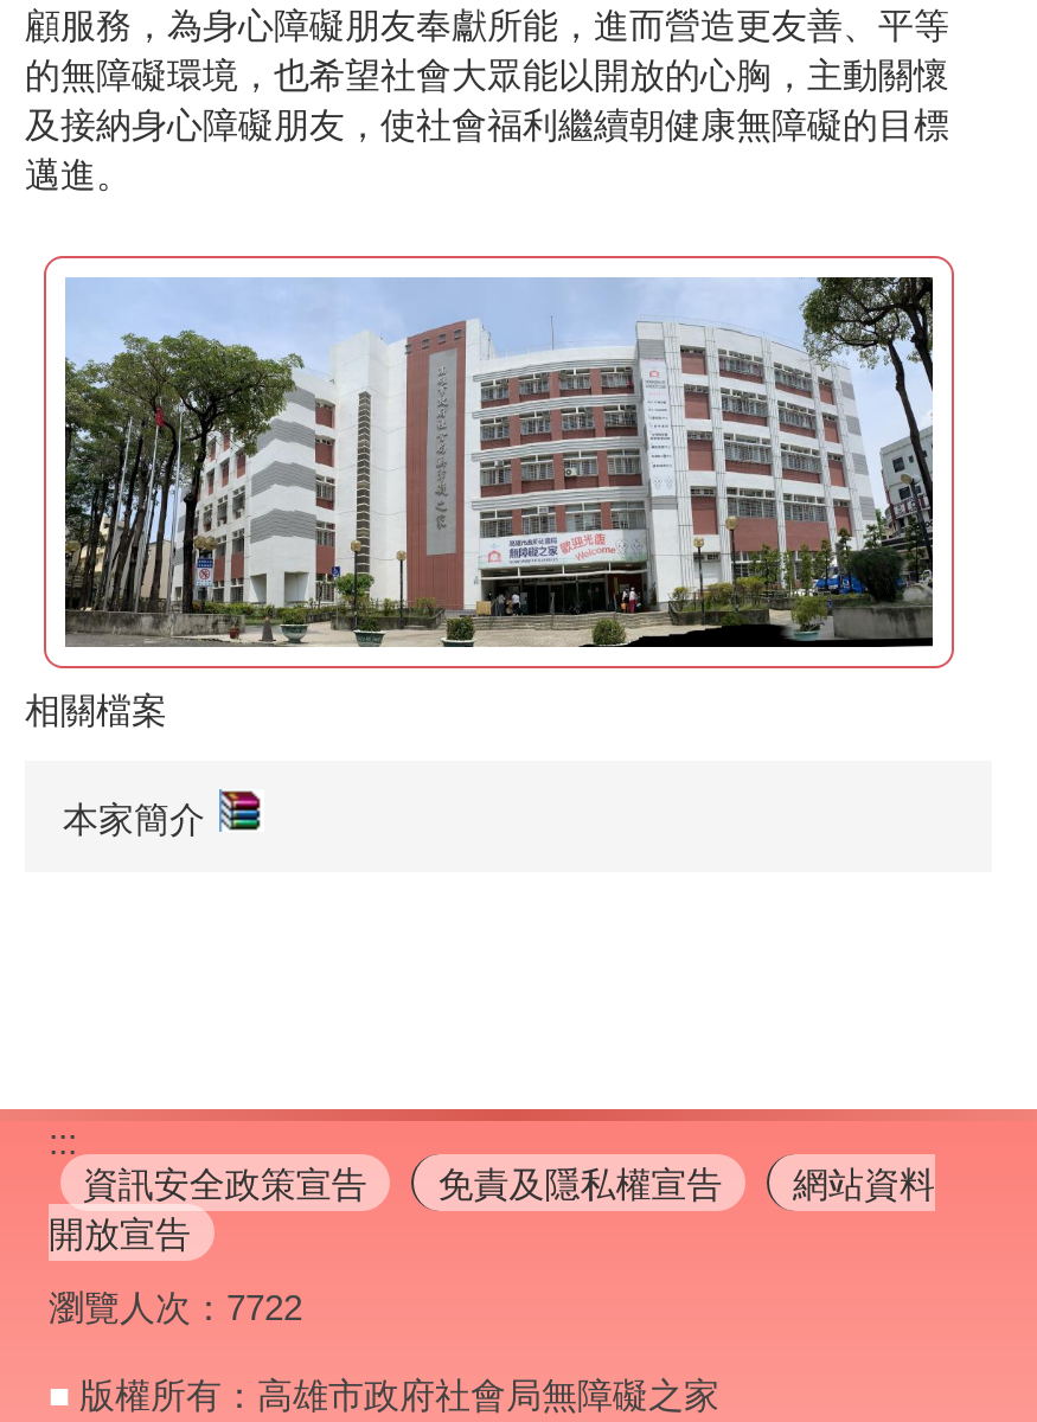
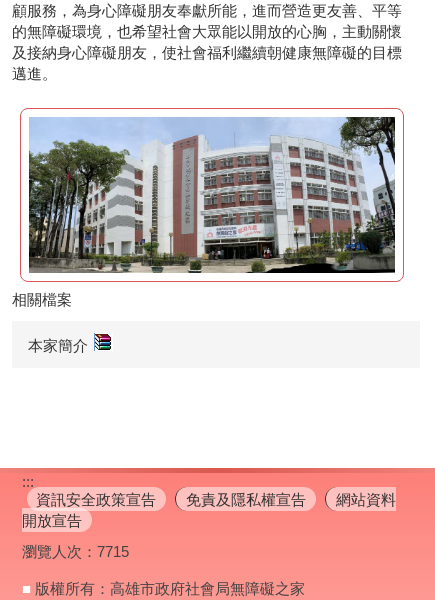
- 瀏覽人次：7722
+ 瀏覽人次：7715
